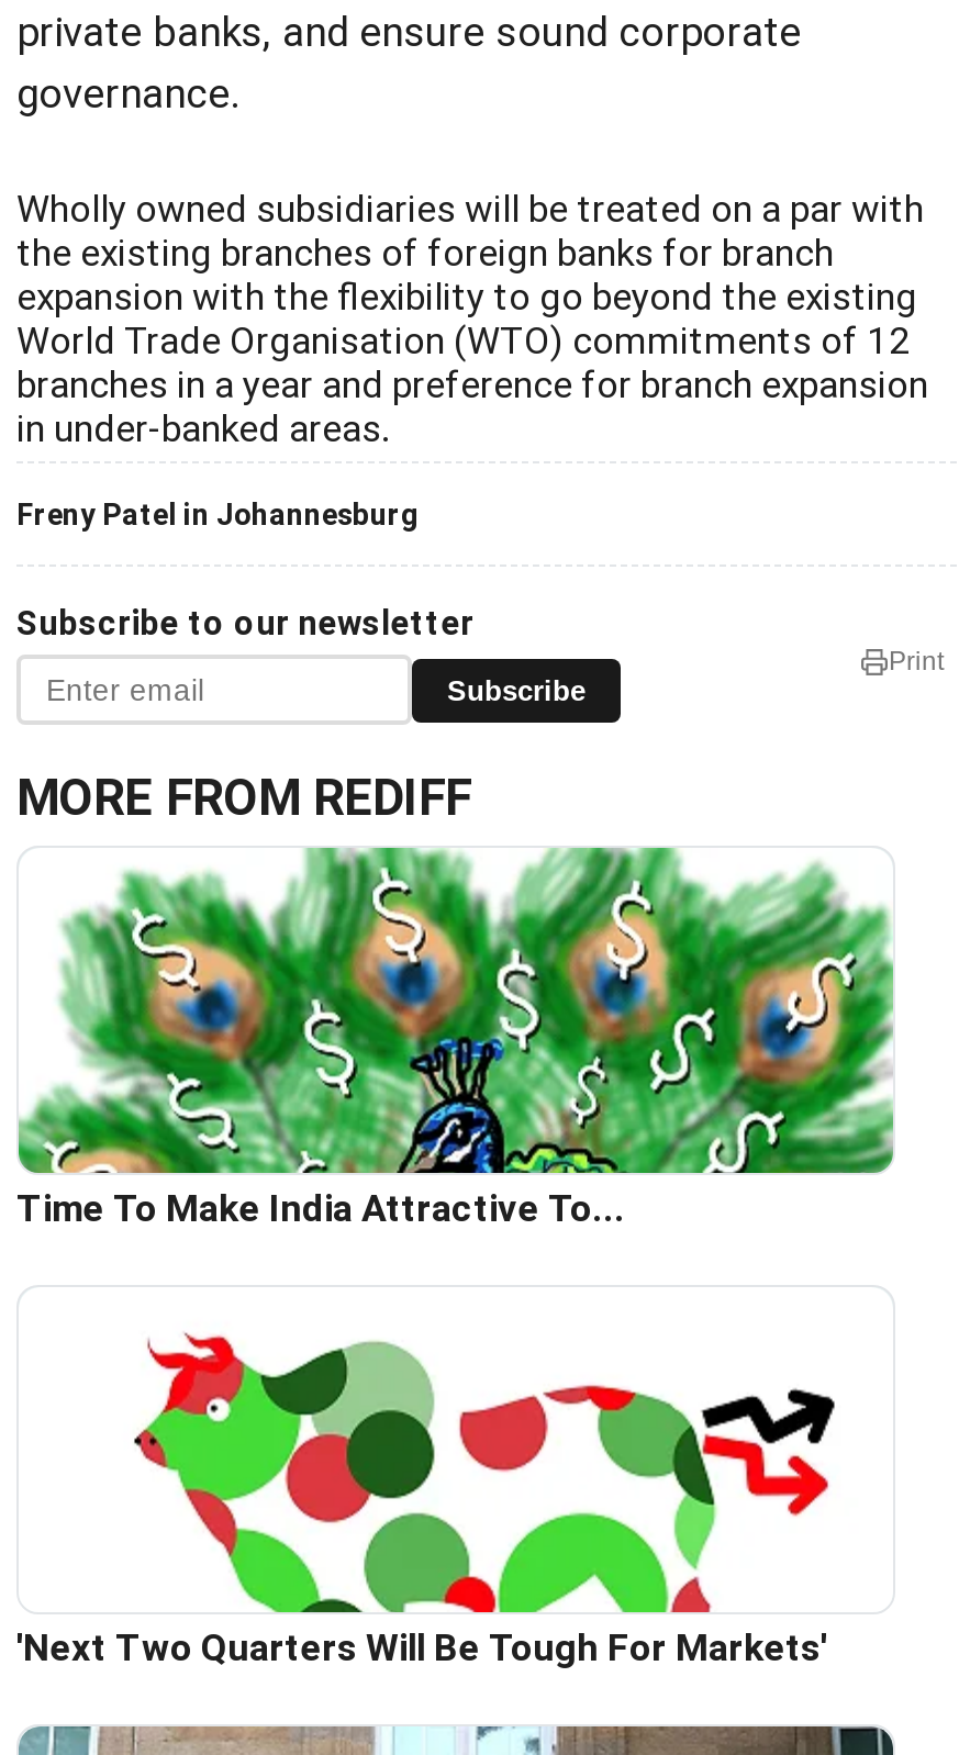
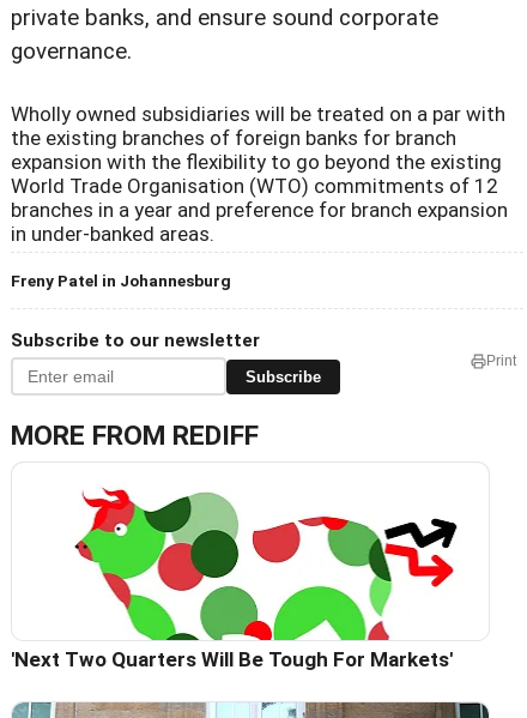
- [image]
- Time To Make India Attractive To...
